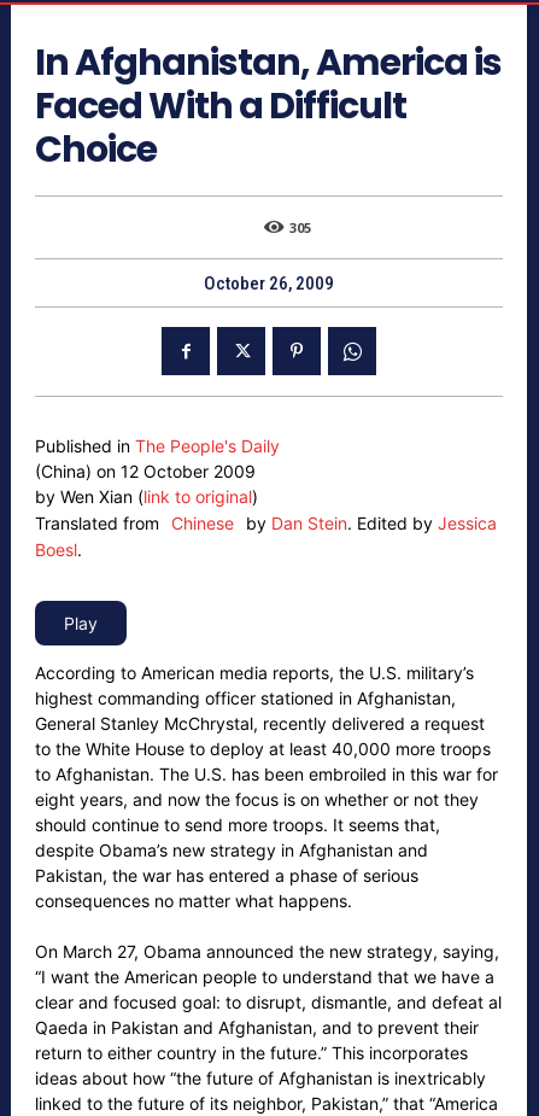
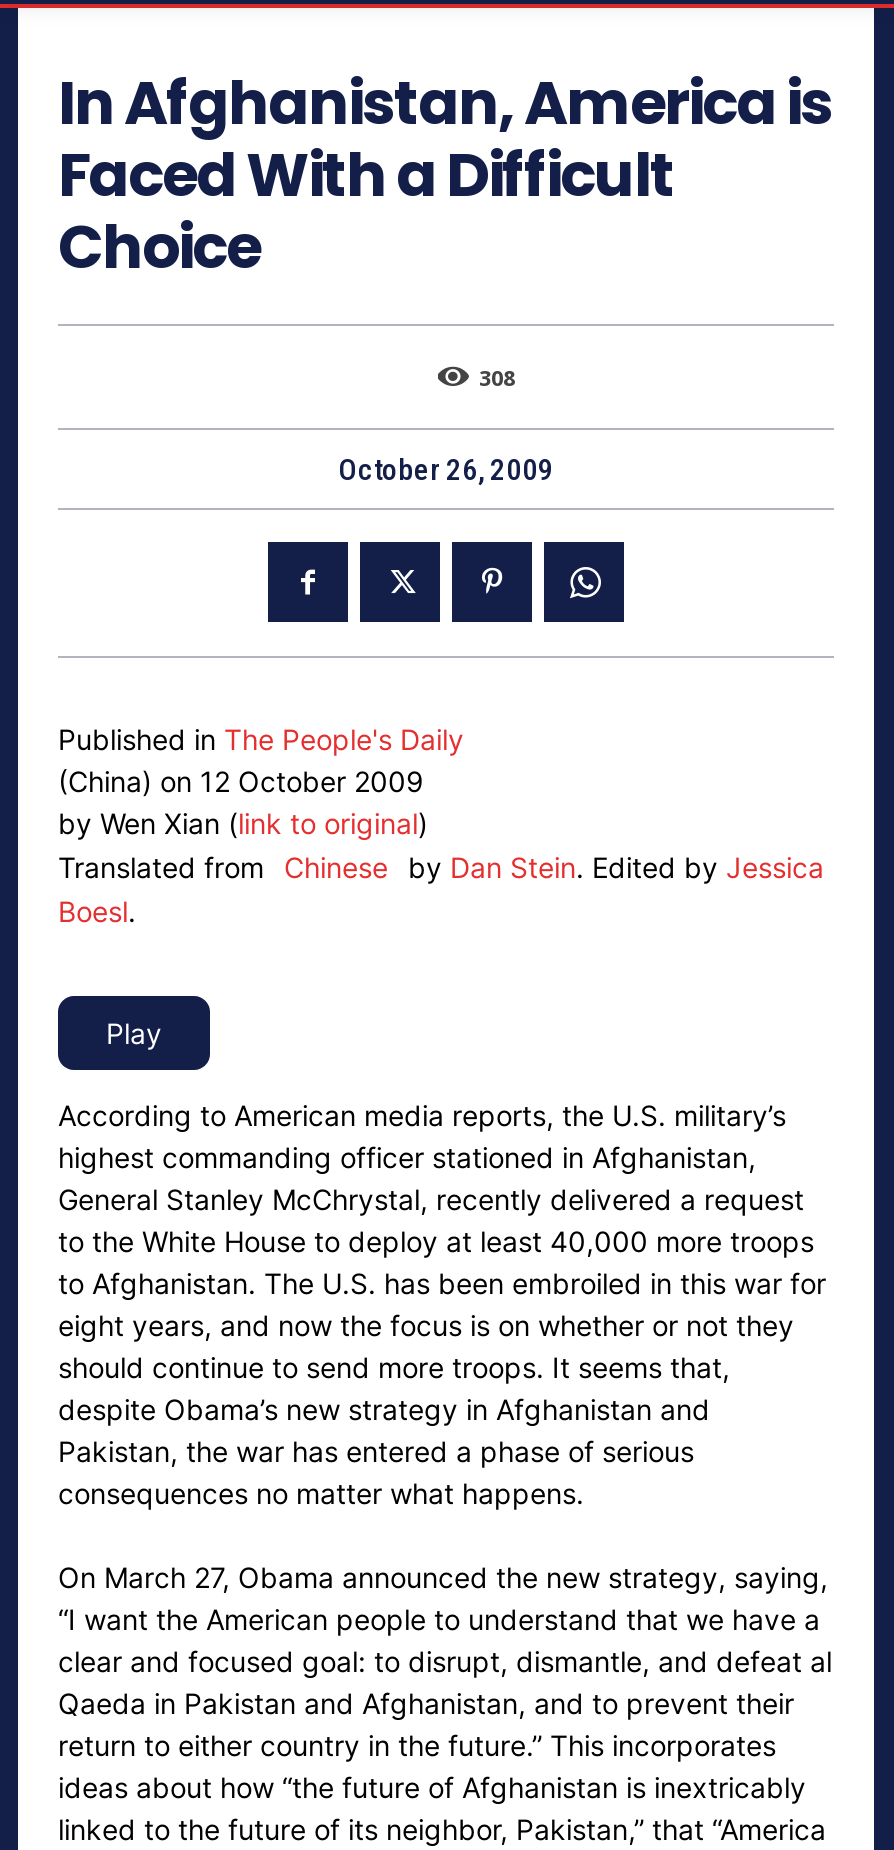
- 305
+ 308
